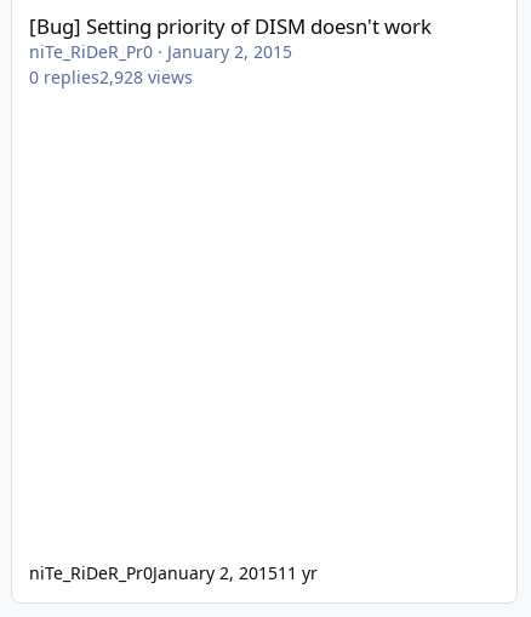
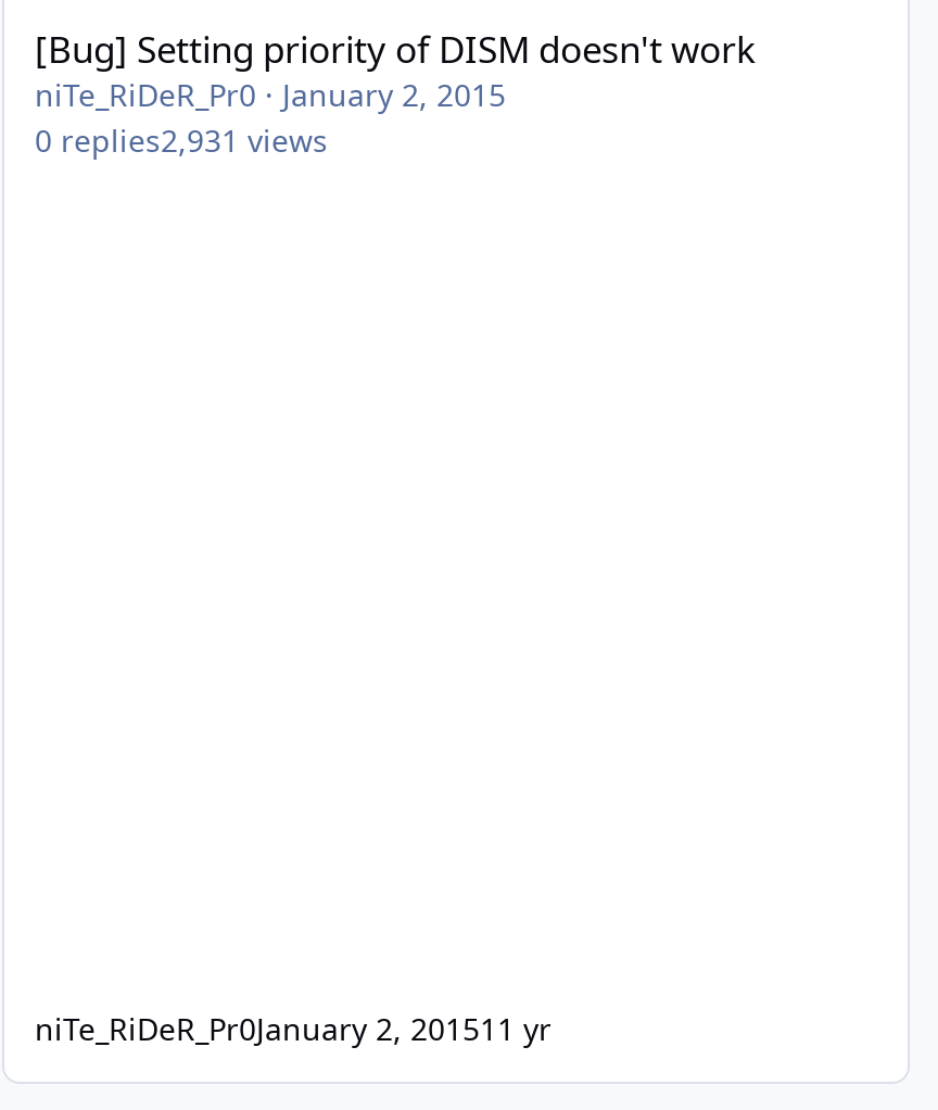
- 0 replies2,928 views
+ 0 replies2,931 views
